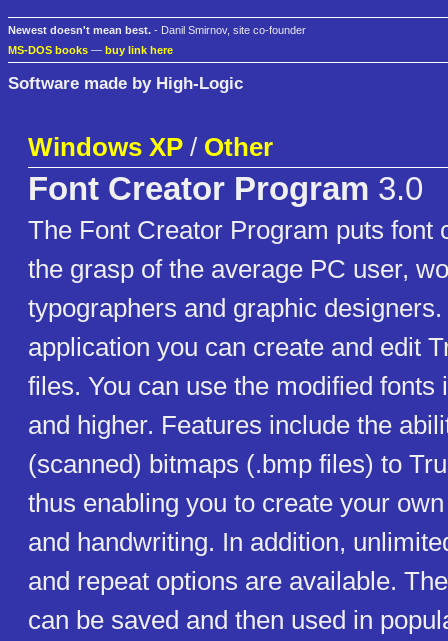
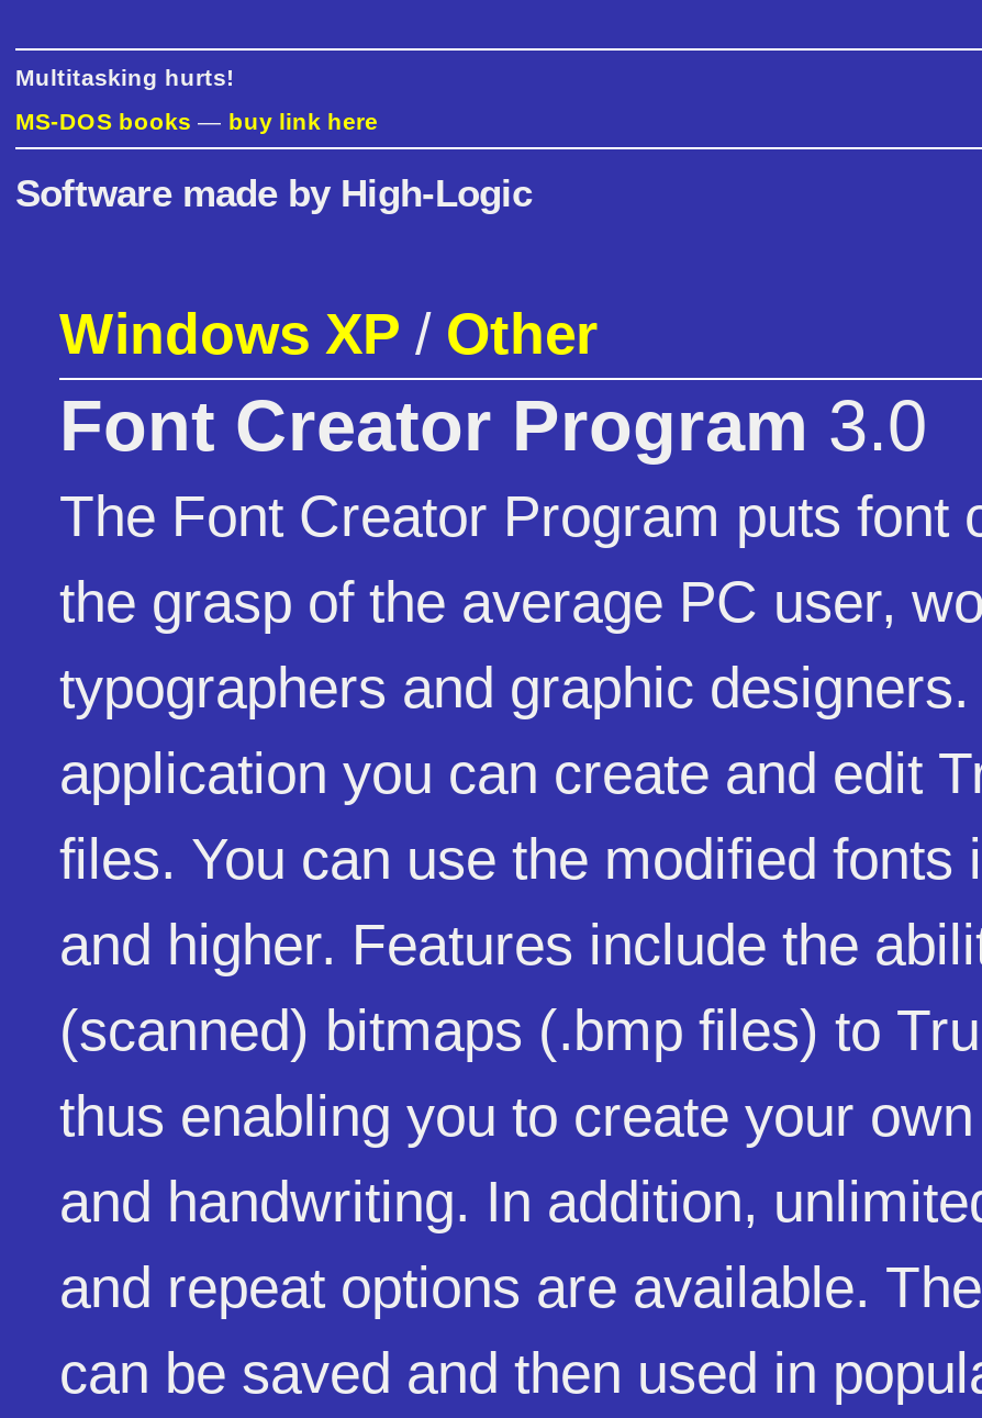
- Newest doesn't mean best. - Danil Smirnov, site co-founder
+ Multitasking hurts!
